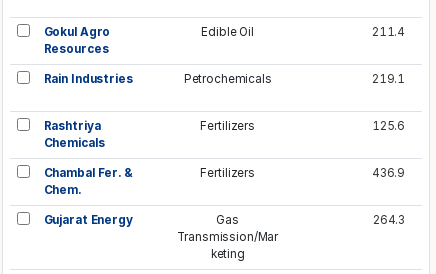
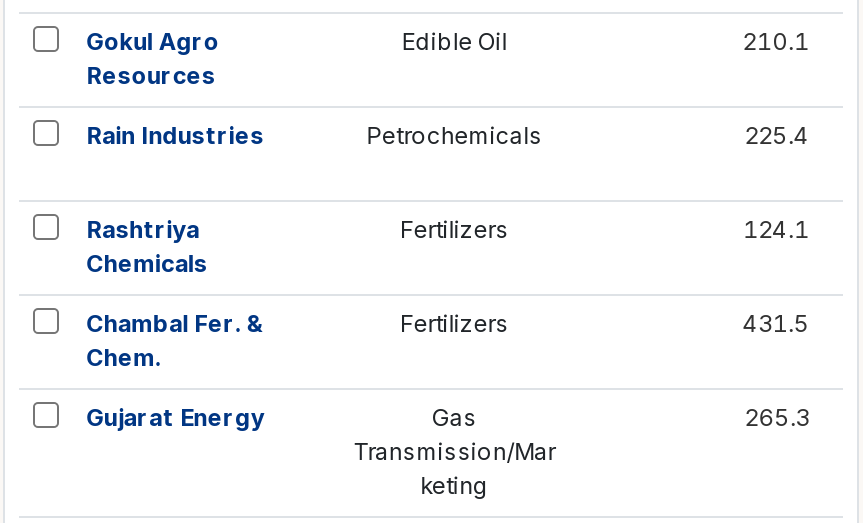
- 211.4
+ 210.1

- 219.1
+ 225.4

- 125.6
+ 124.1

- 436.9
+ 431.5

- 264.3
+ 265.3
